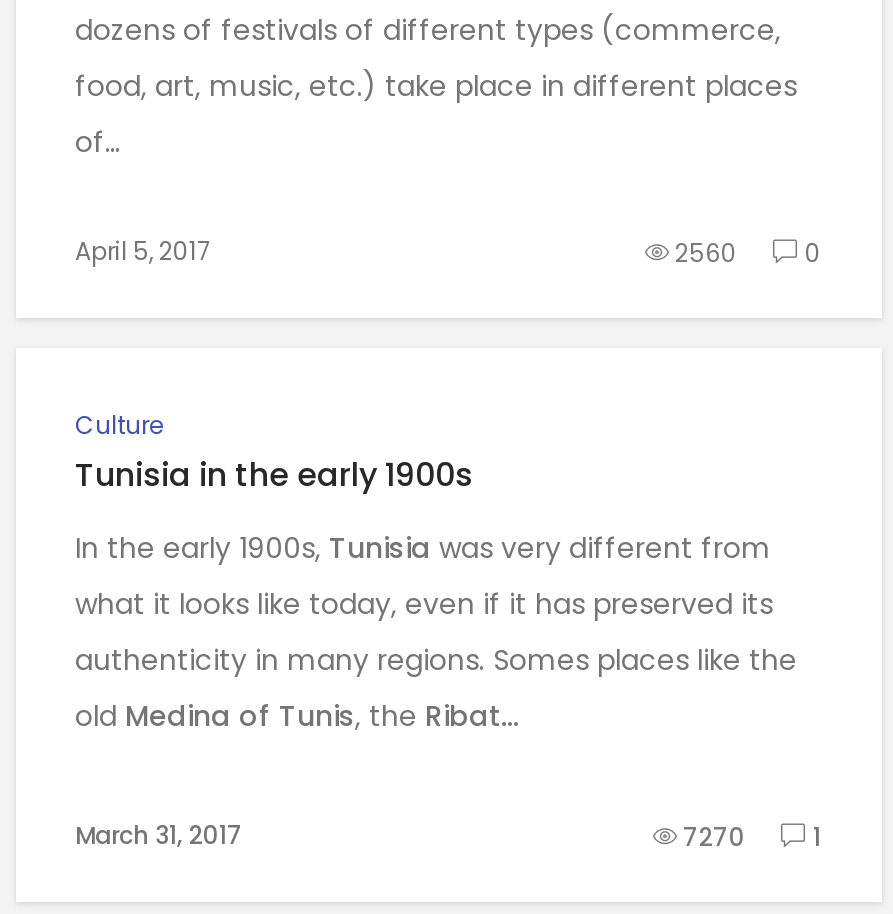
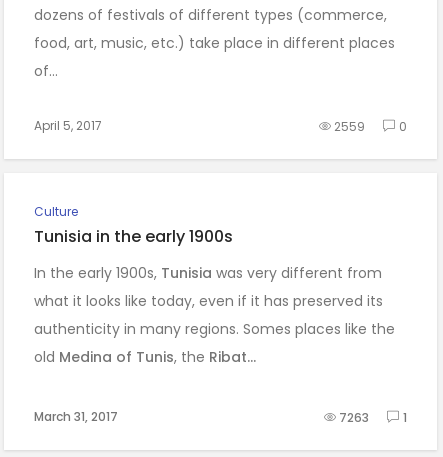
- 2560 0
+ 2559 0

- 7270 1
+ 7263 1
